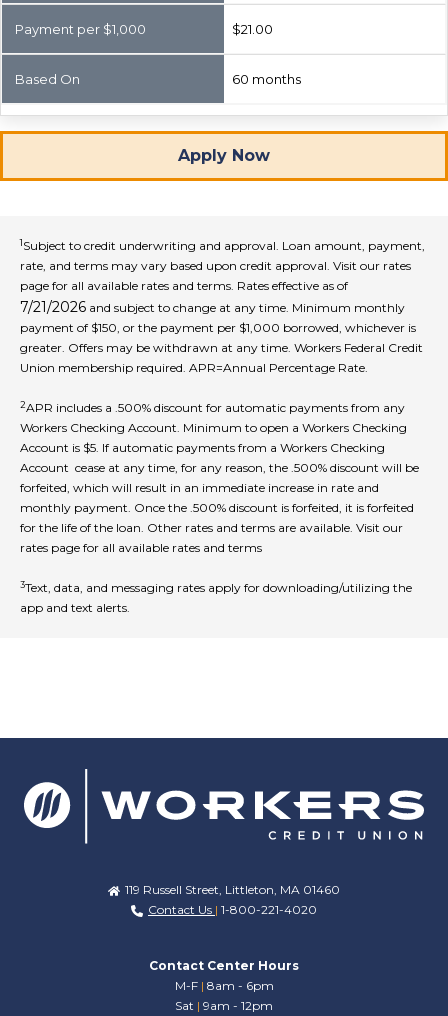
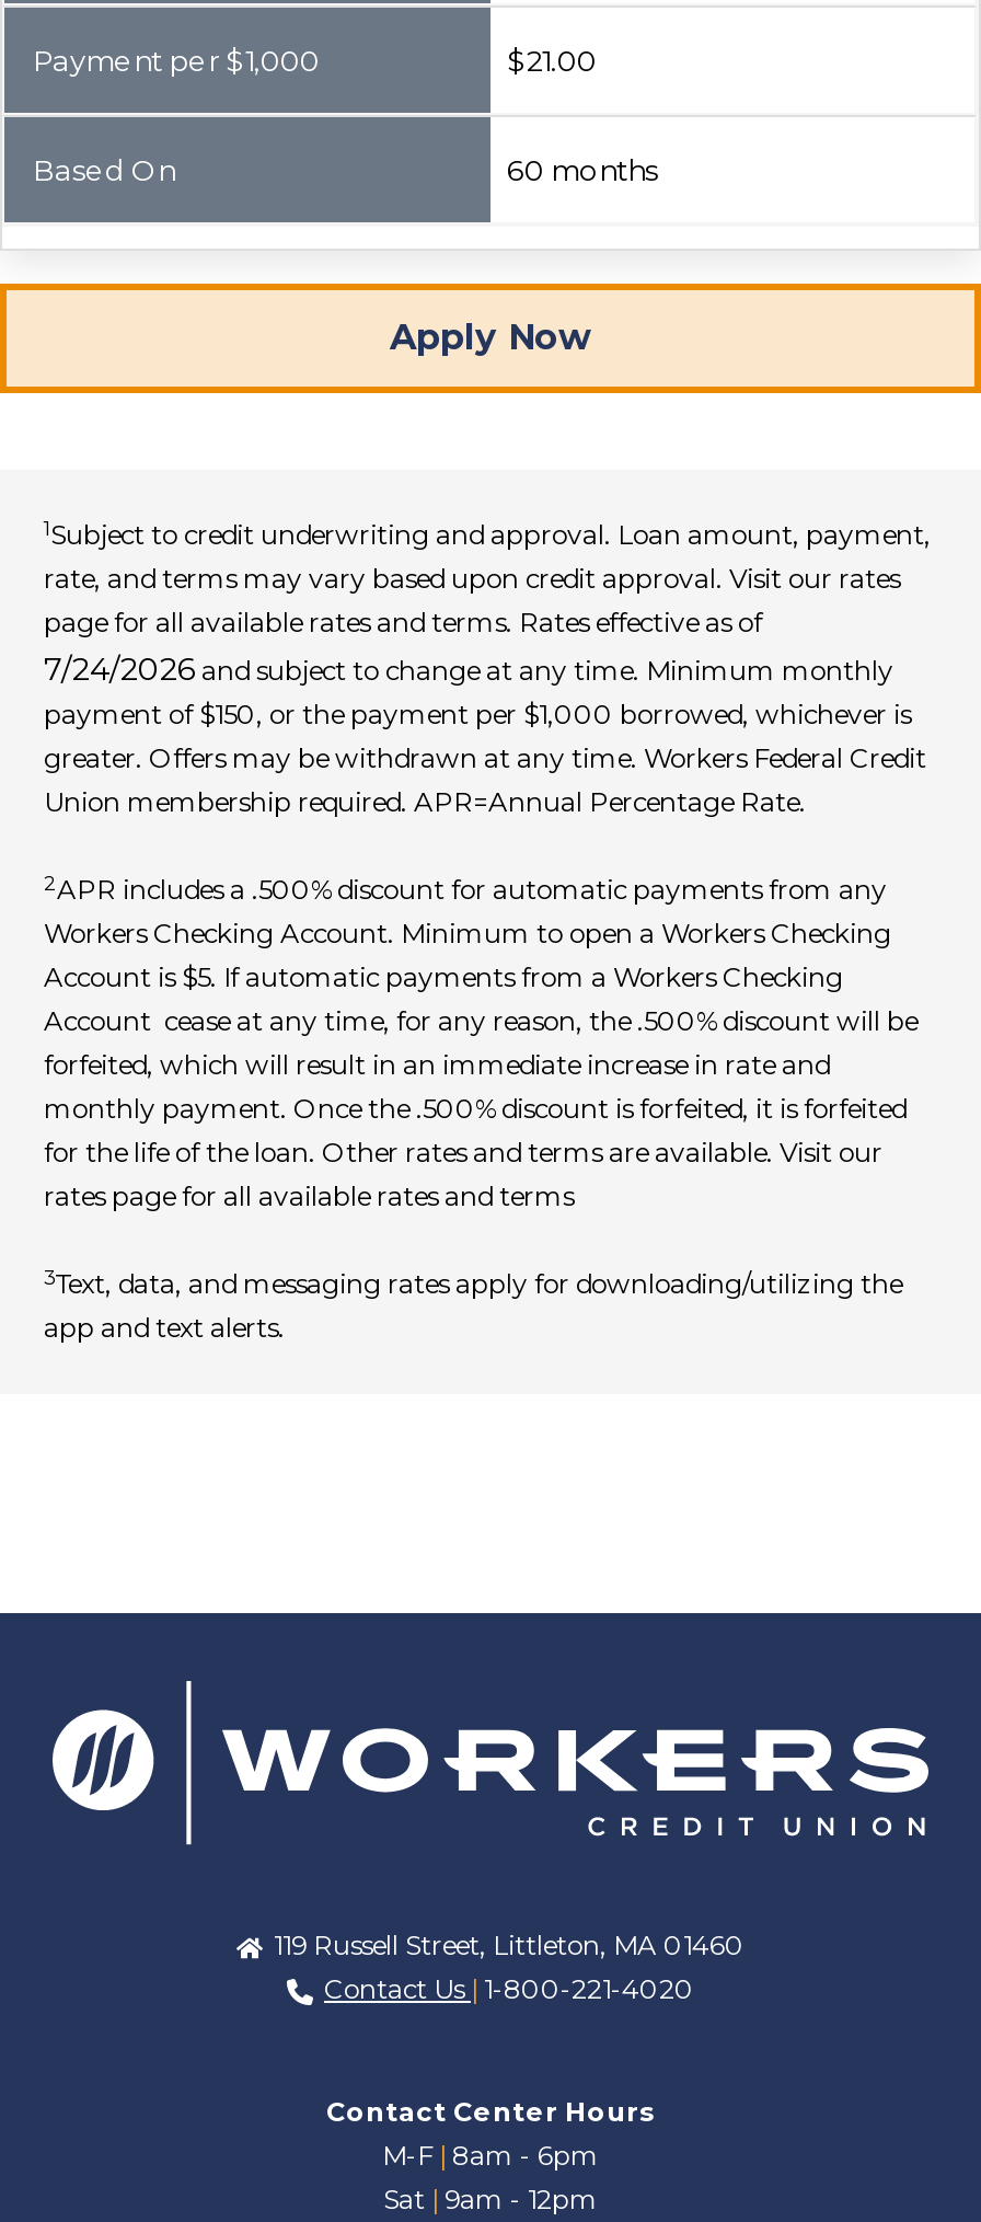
- 7/21/2026 and subject to change at any time. Minimum monthly
+ 7/24/2026 and subject to change at any time. Minimum monthly
